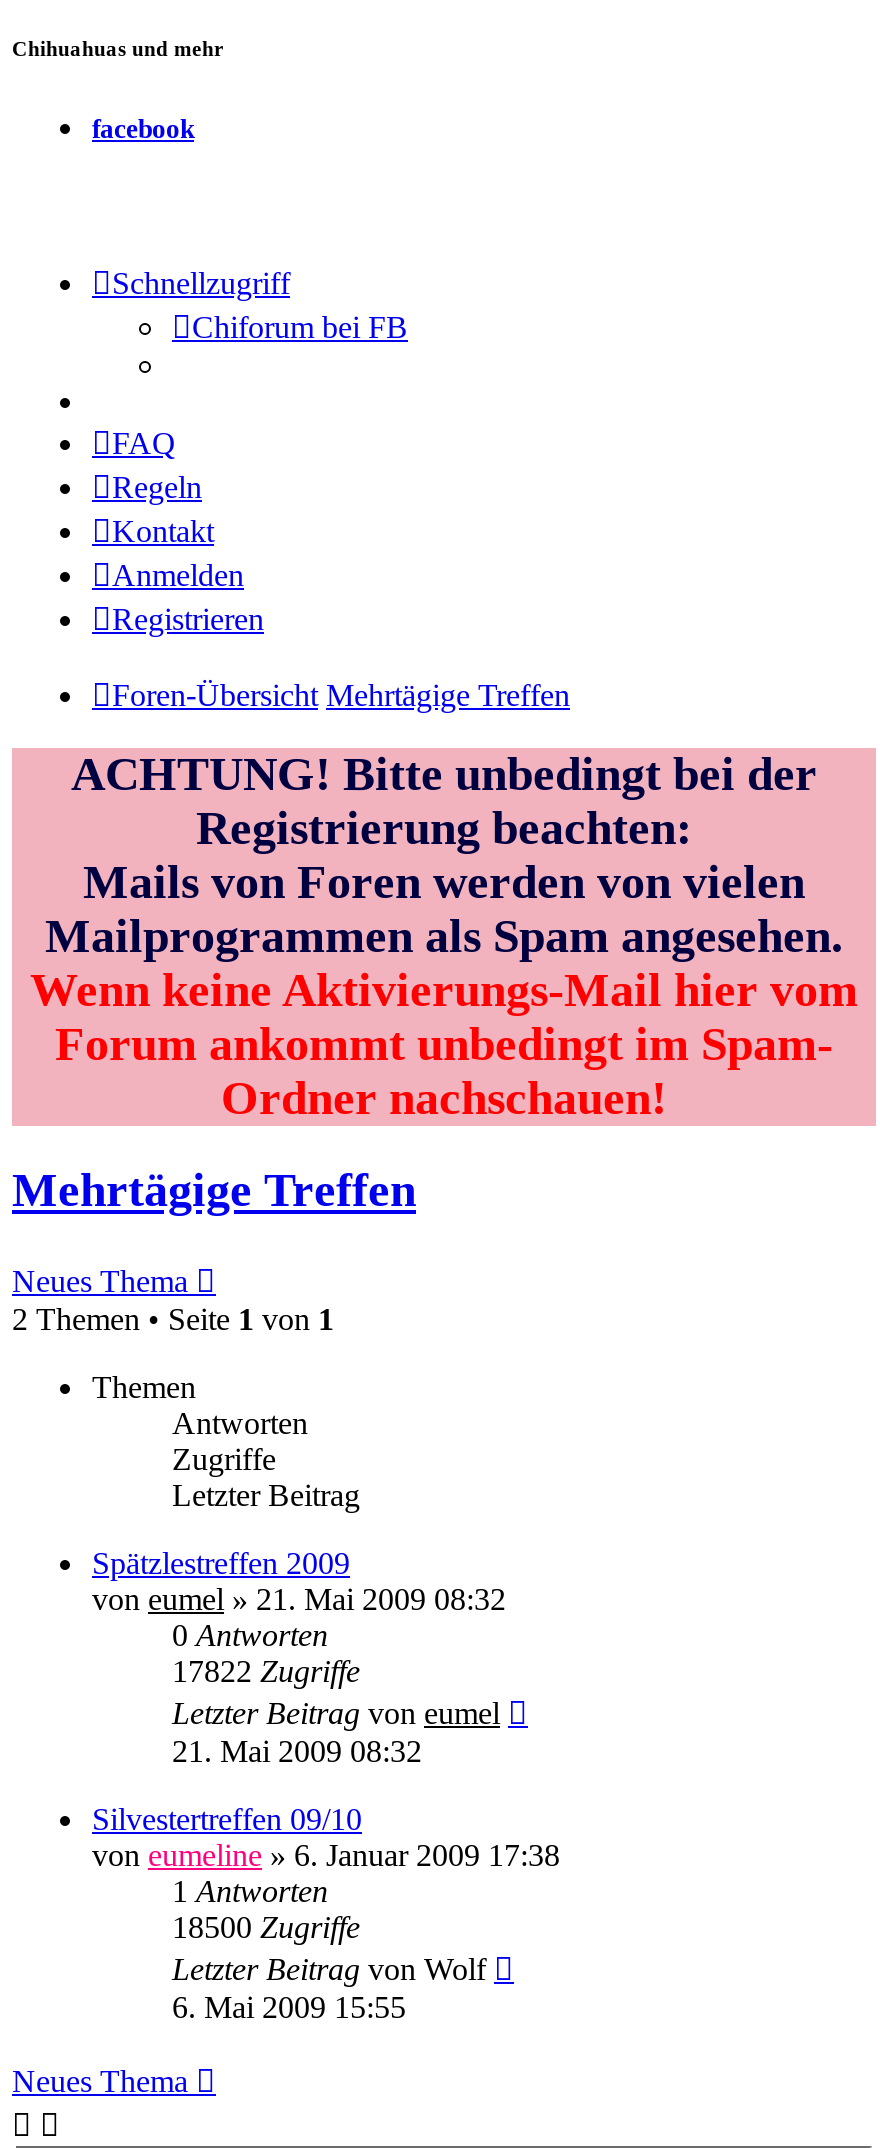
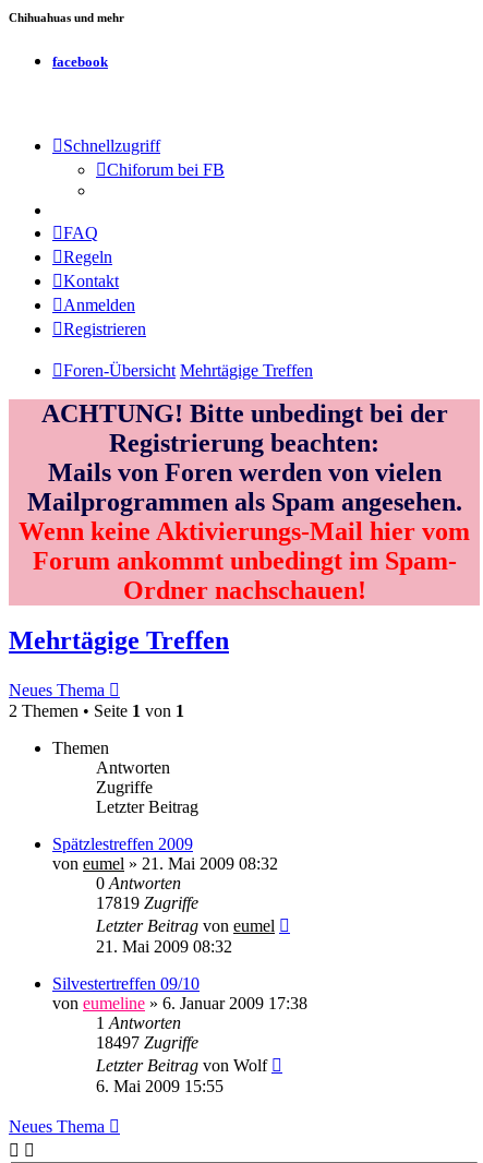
- 17822 Zugriffe
+ 17819 Zugriffe

- 18500 Zugriffe
+ 18497 Zugriffe
